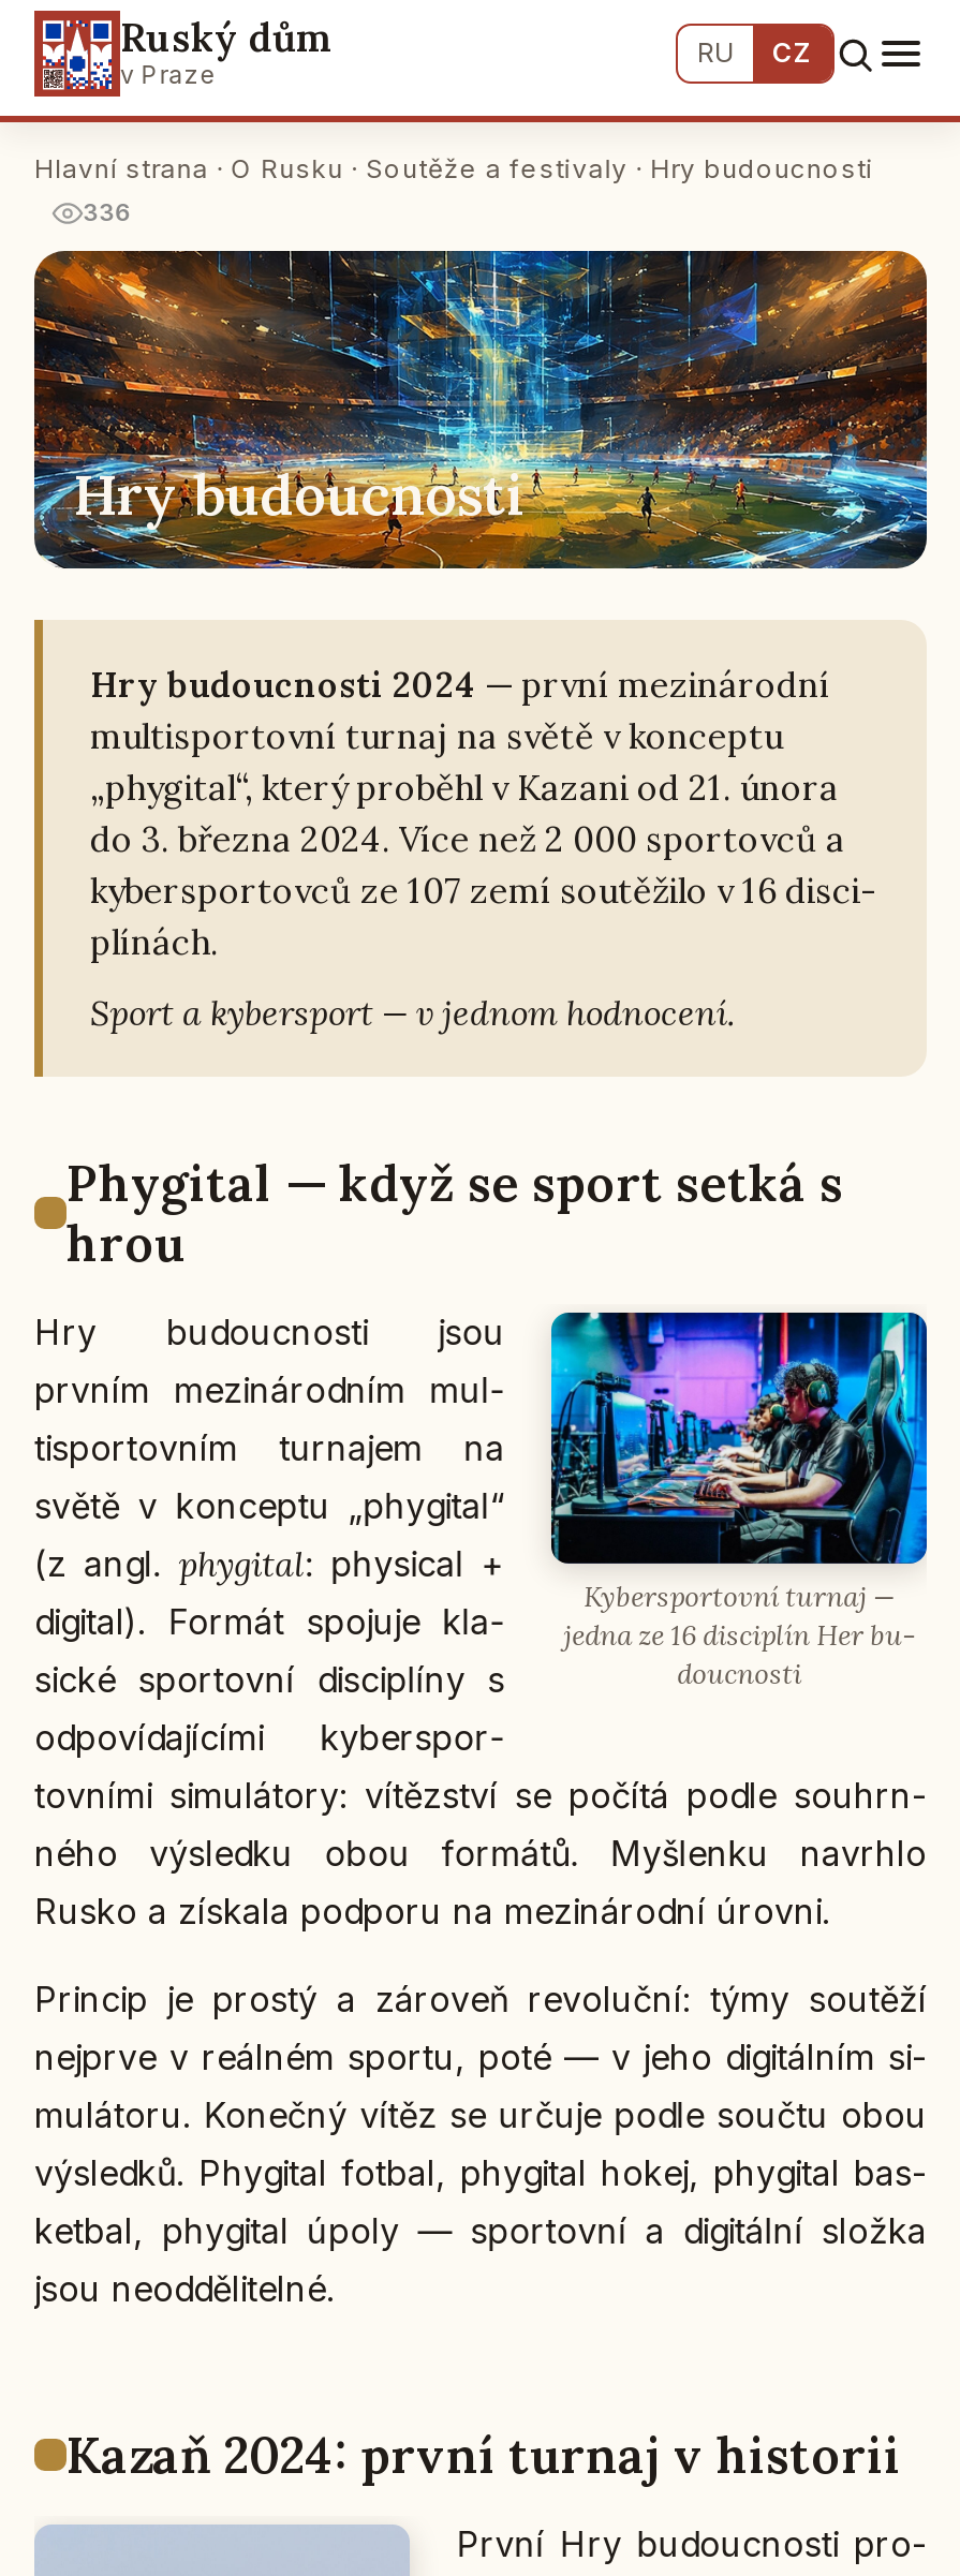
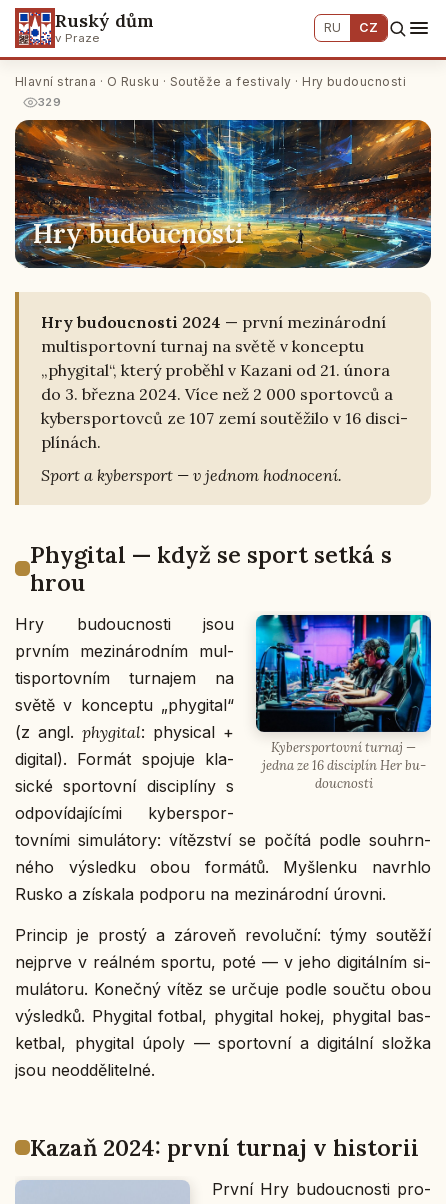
- 336
+ 329
